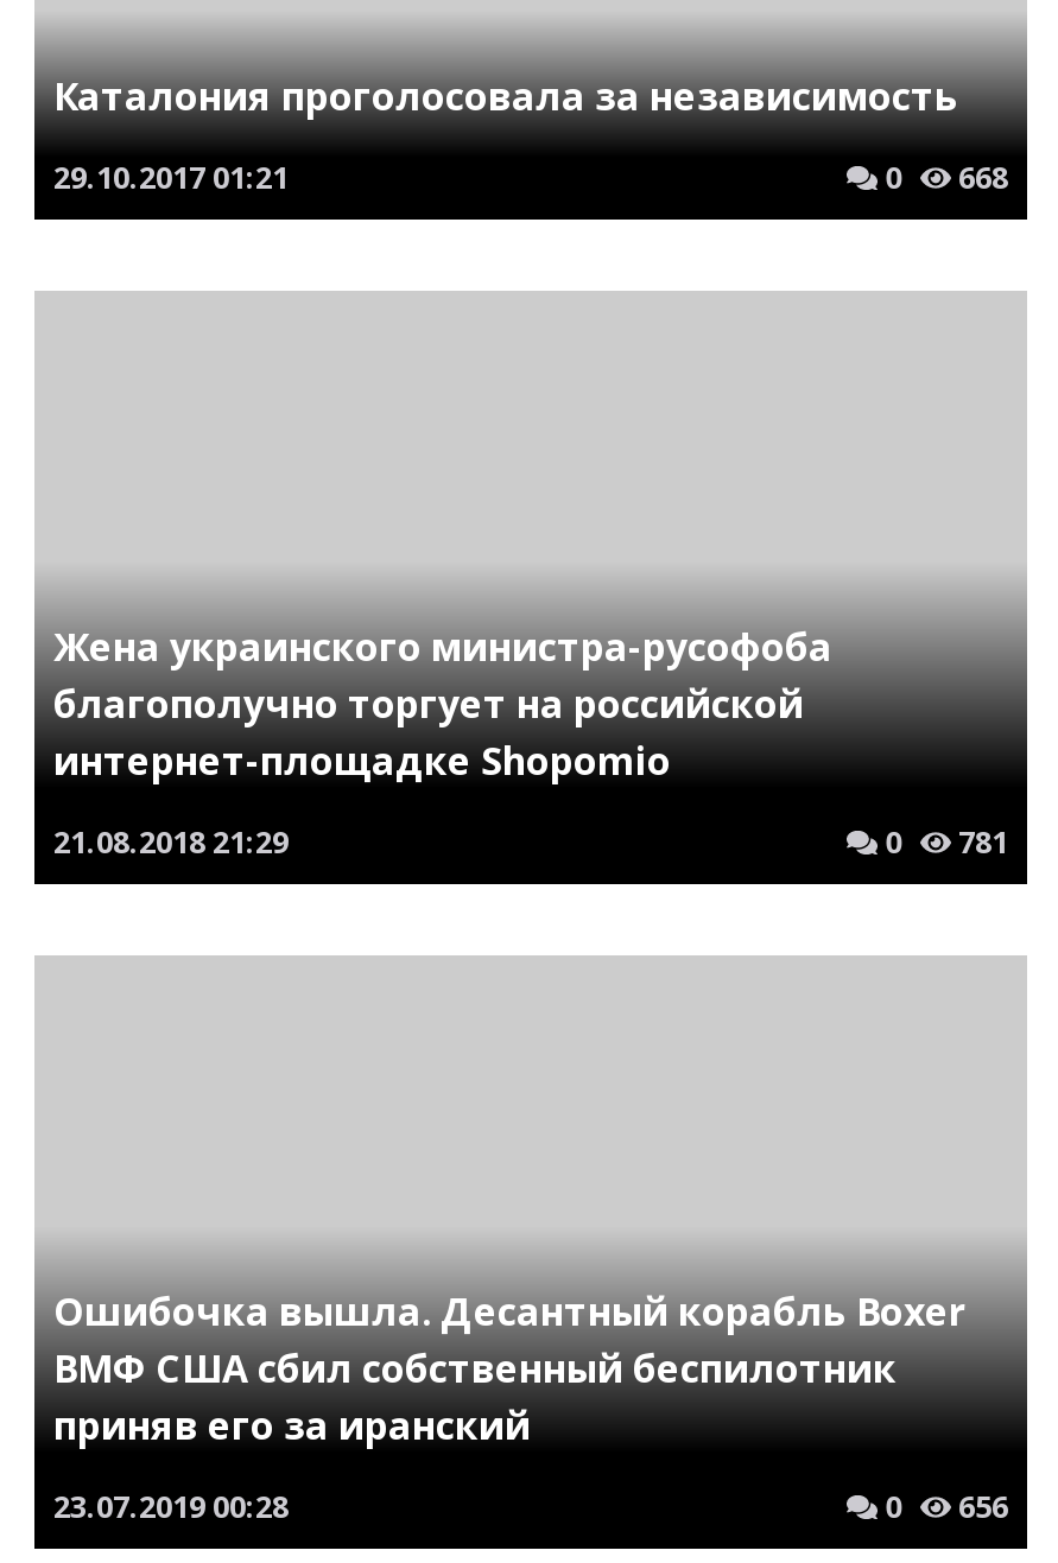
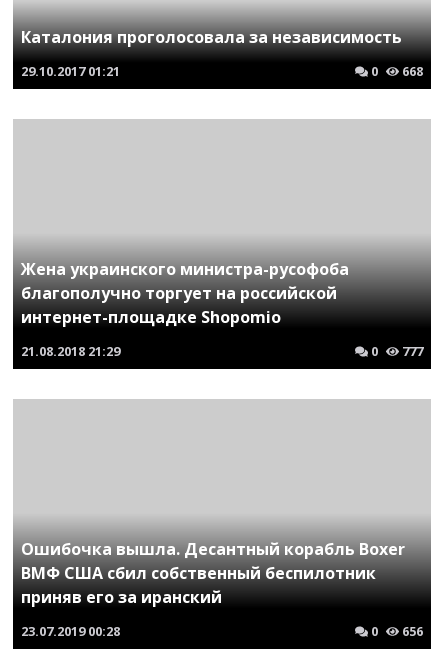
- 0 781
+ 0 777
